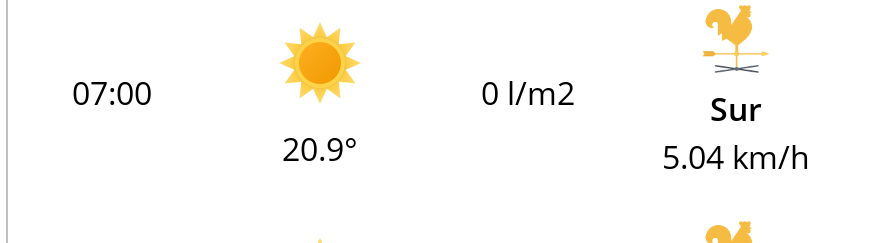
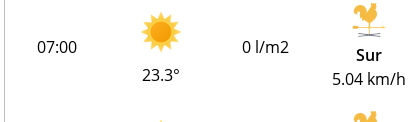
- 20.9°
+ 23.3°
